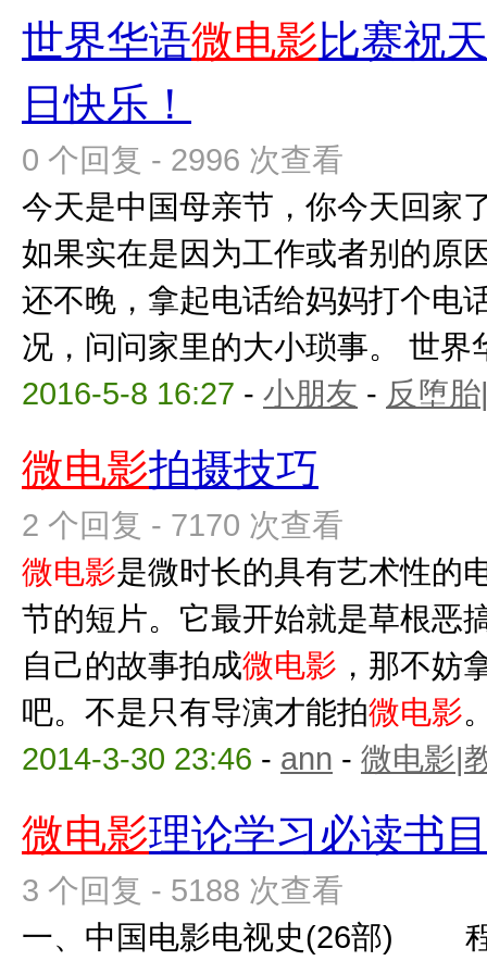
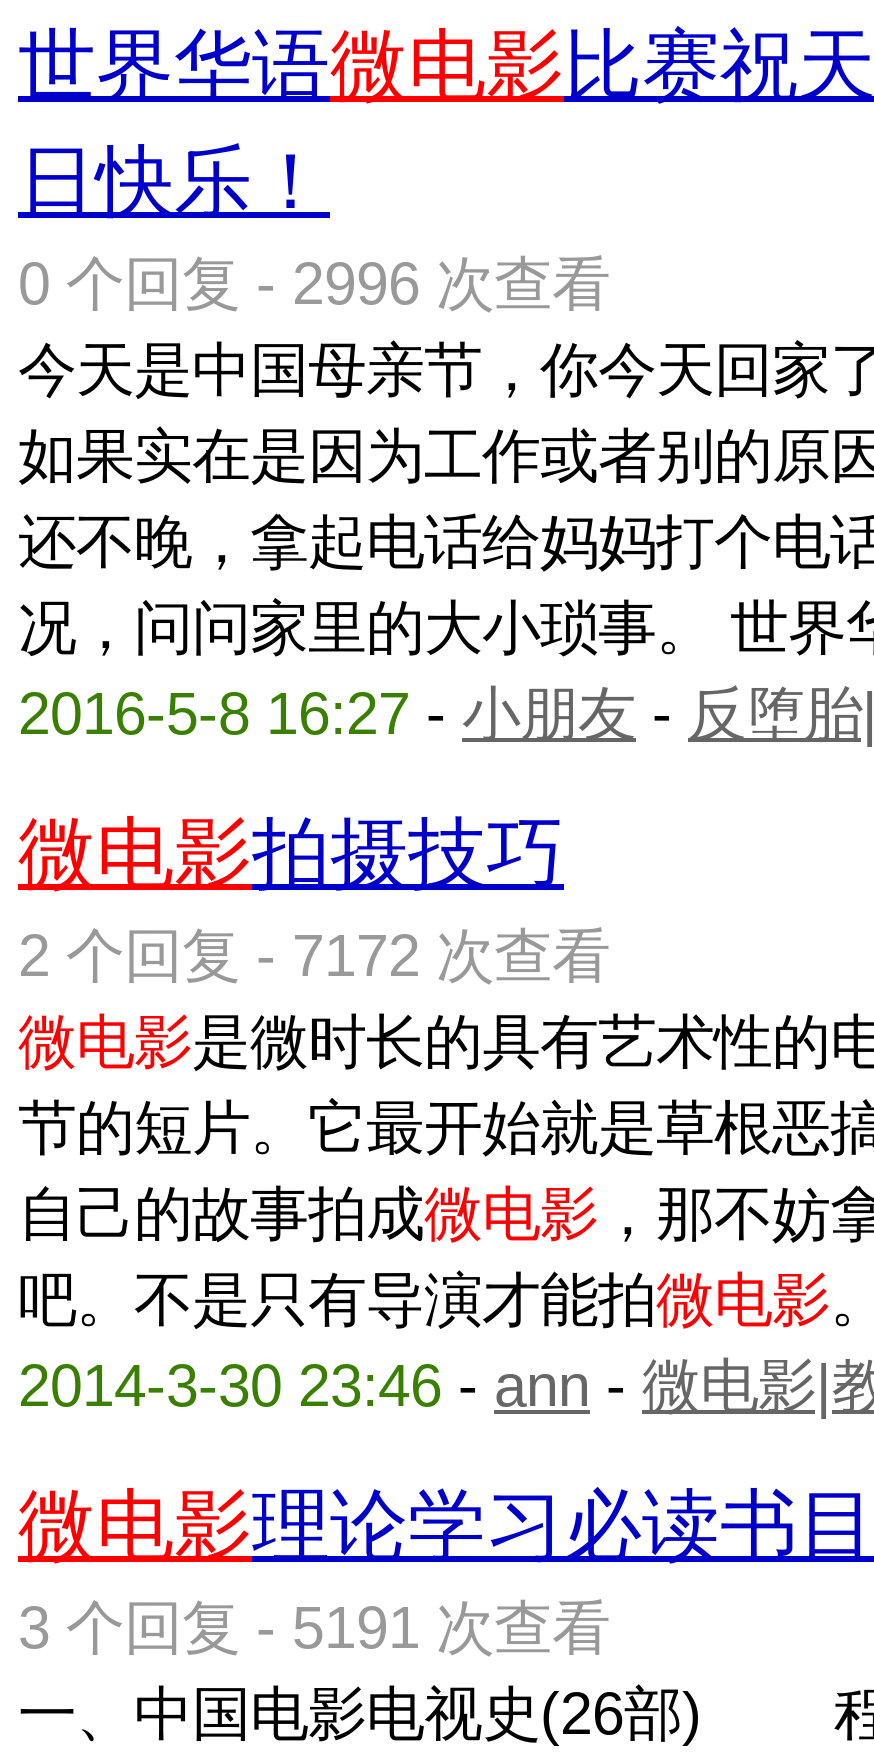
- 2 个回复 - 7170 次查看
+ 2 个回复 - 7172 次查看

- 3 个回复 - 5188 次查看
+ 3 个回复 - 5191 次查看
